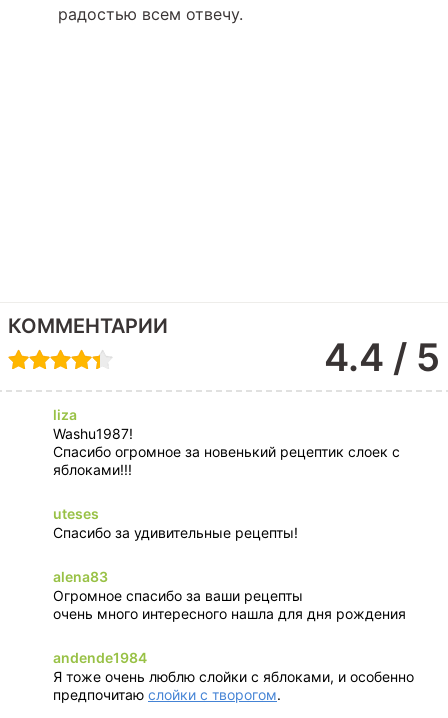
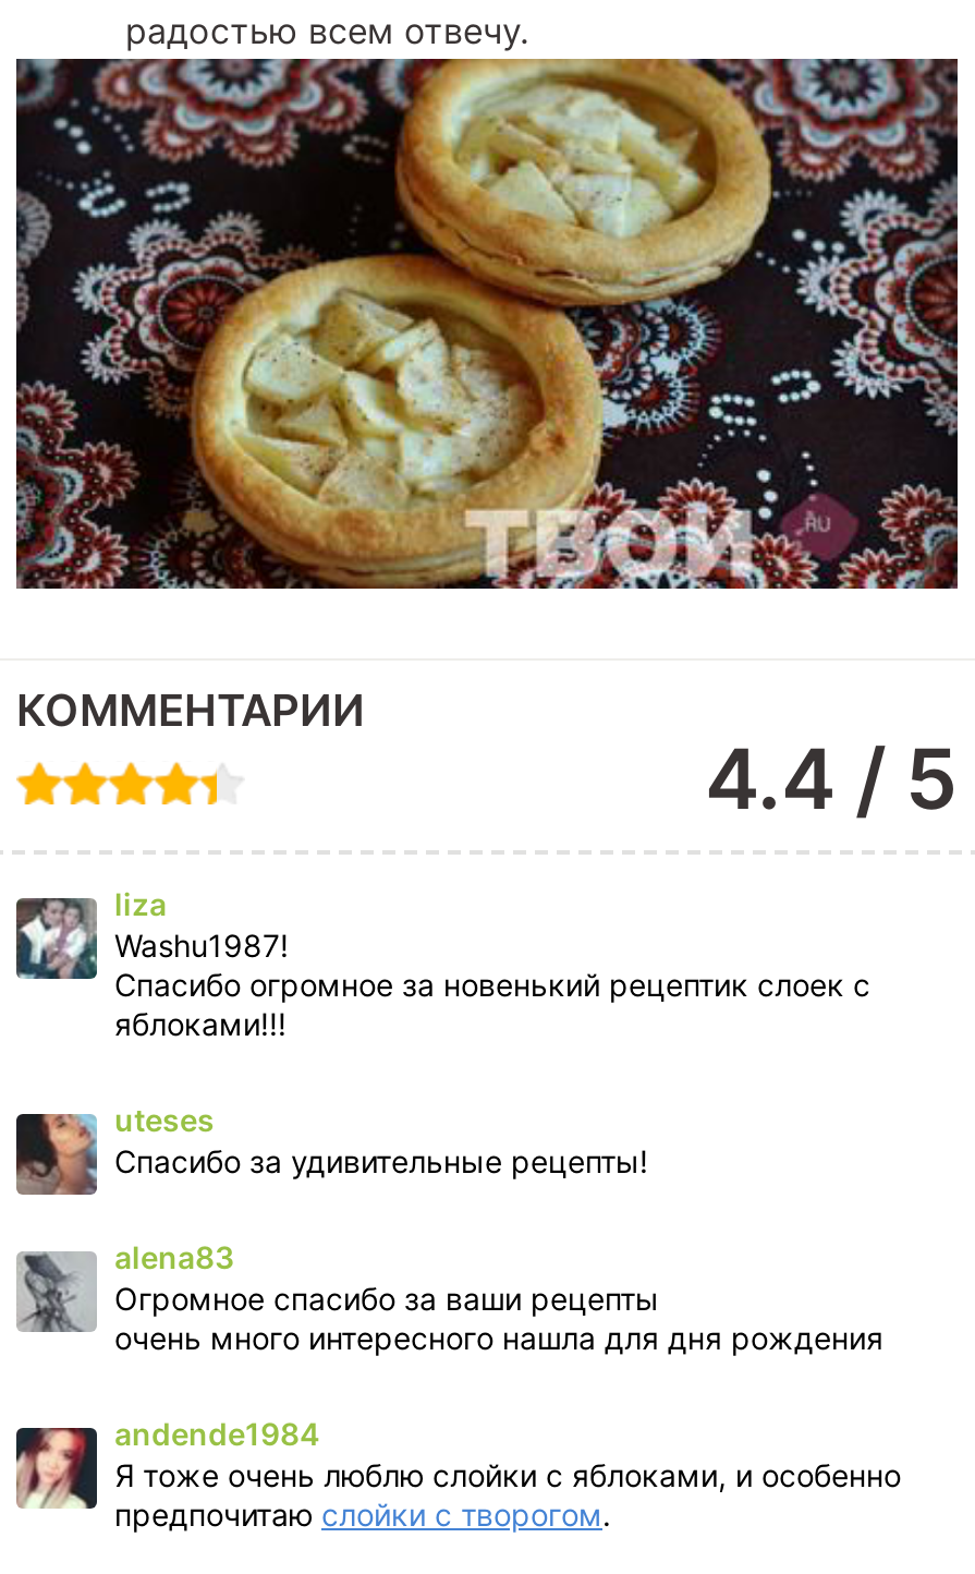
+ [image]

+ [image]

+ [image]

+ [image]

+ [image]
